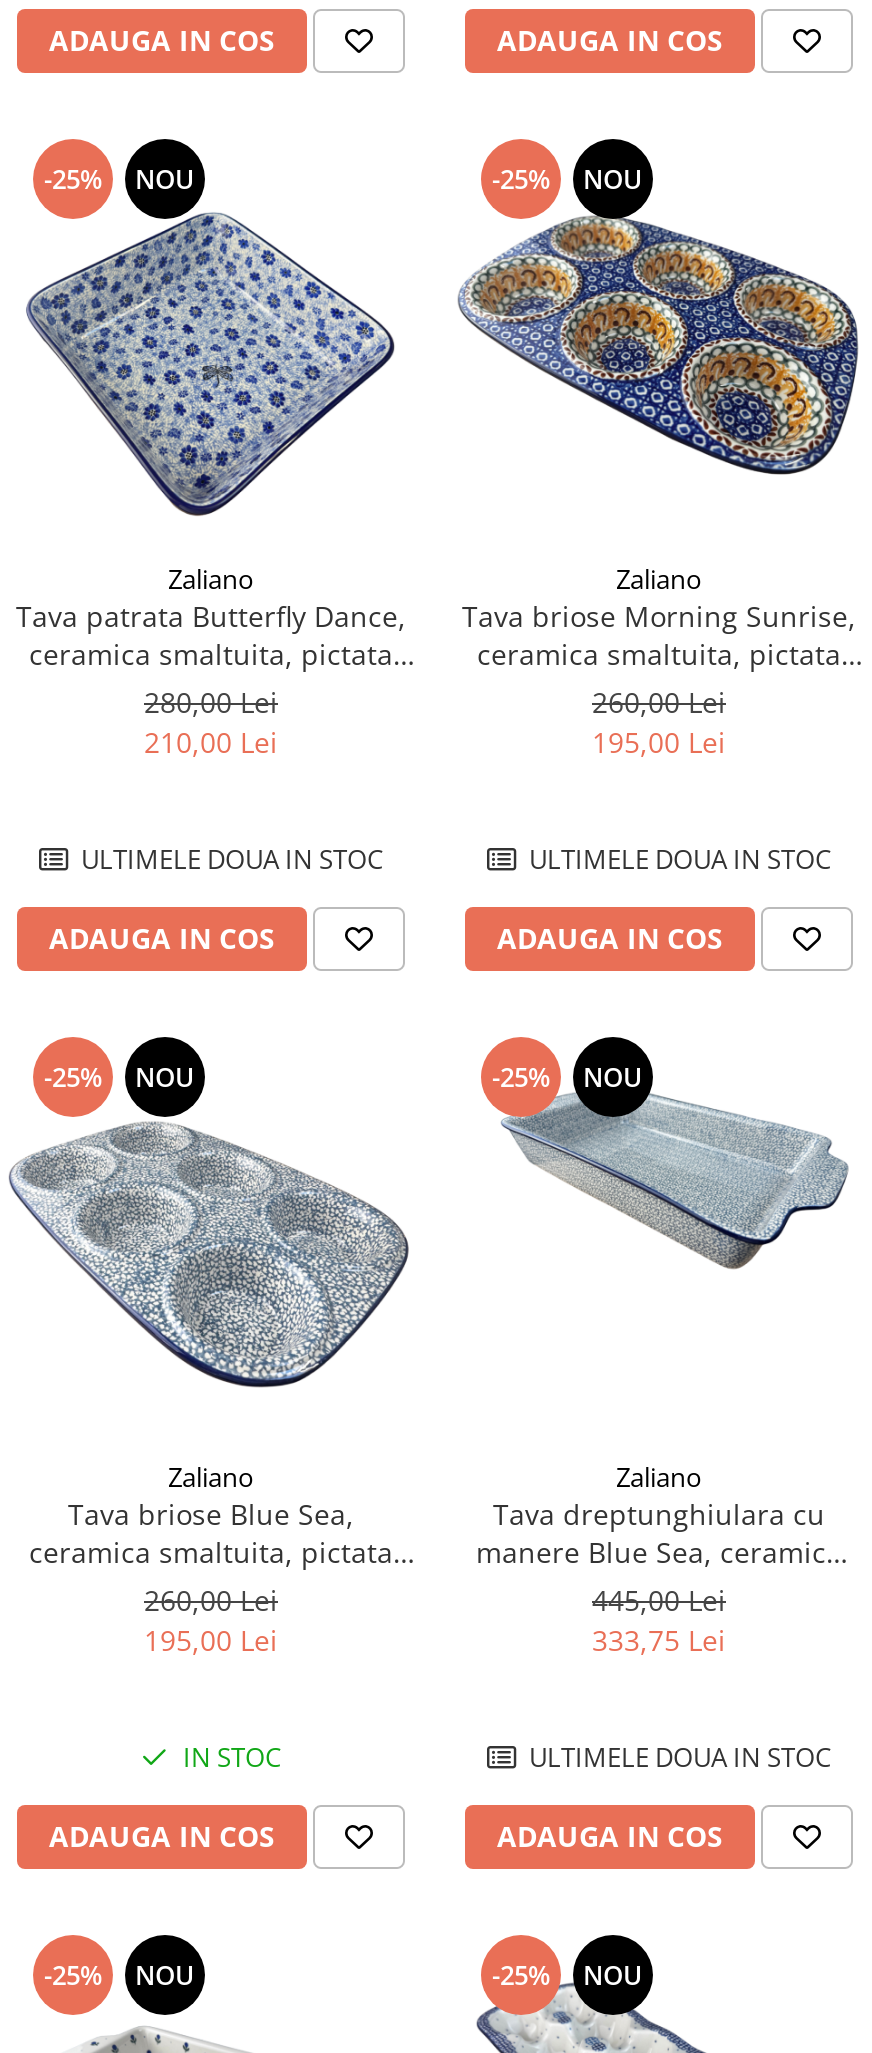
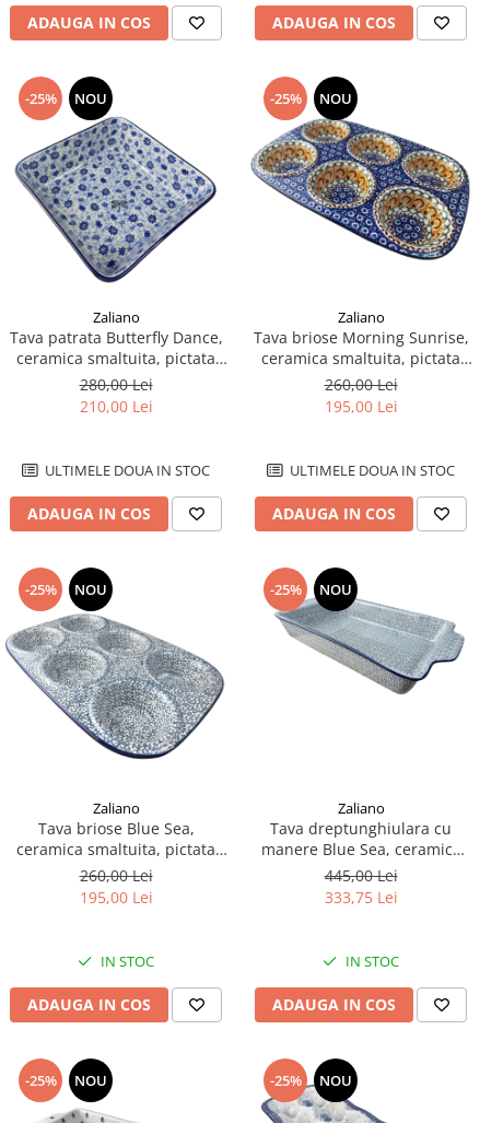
- ULTIMELE DOUA IN STOC
+ IN STOC
